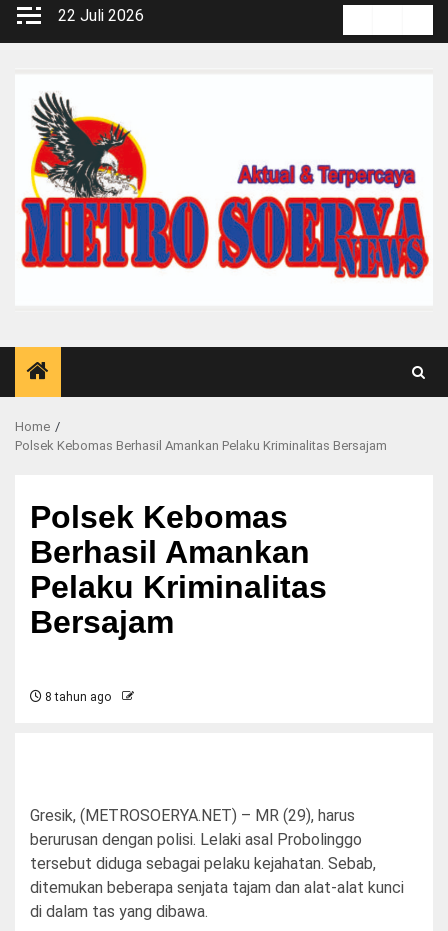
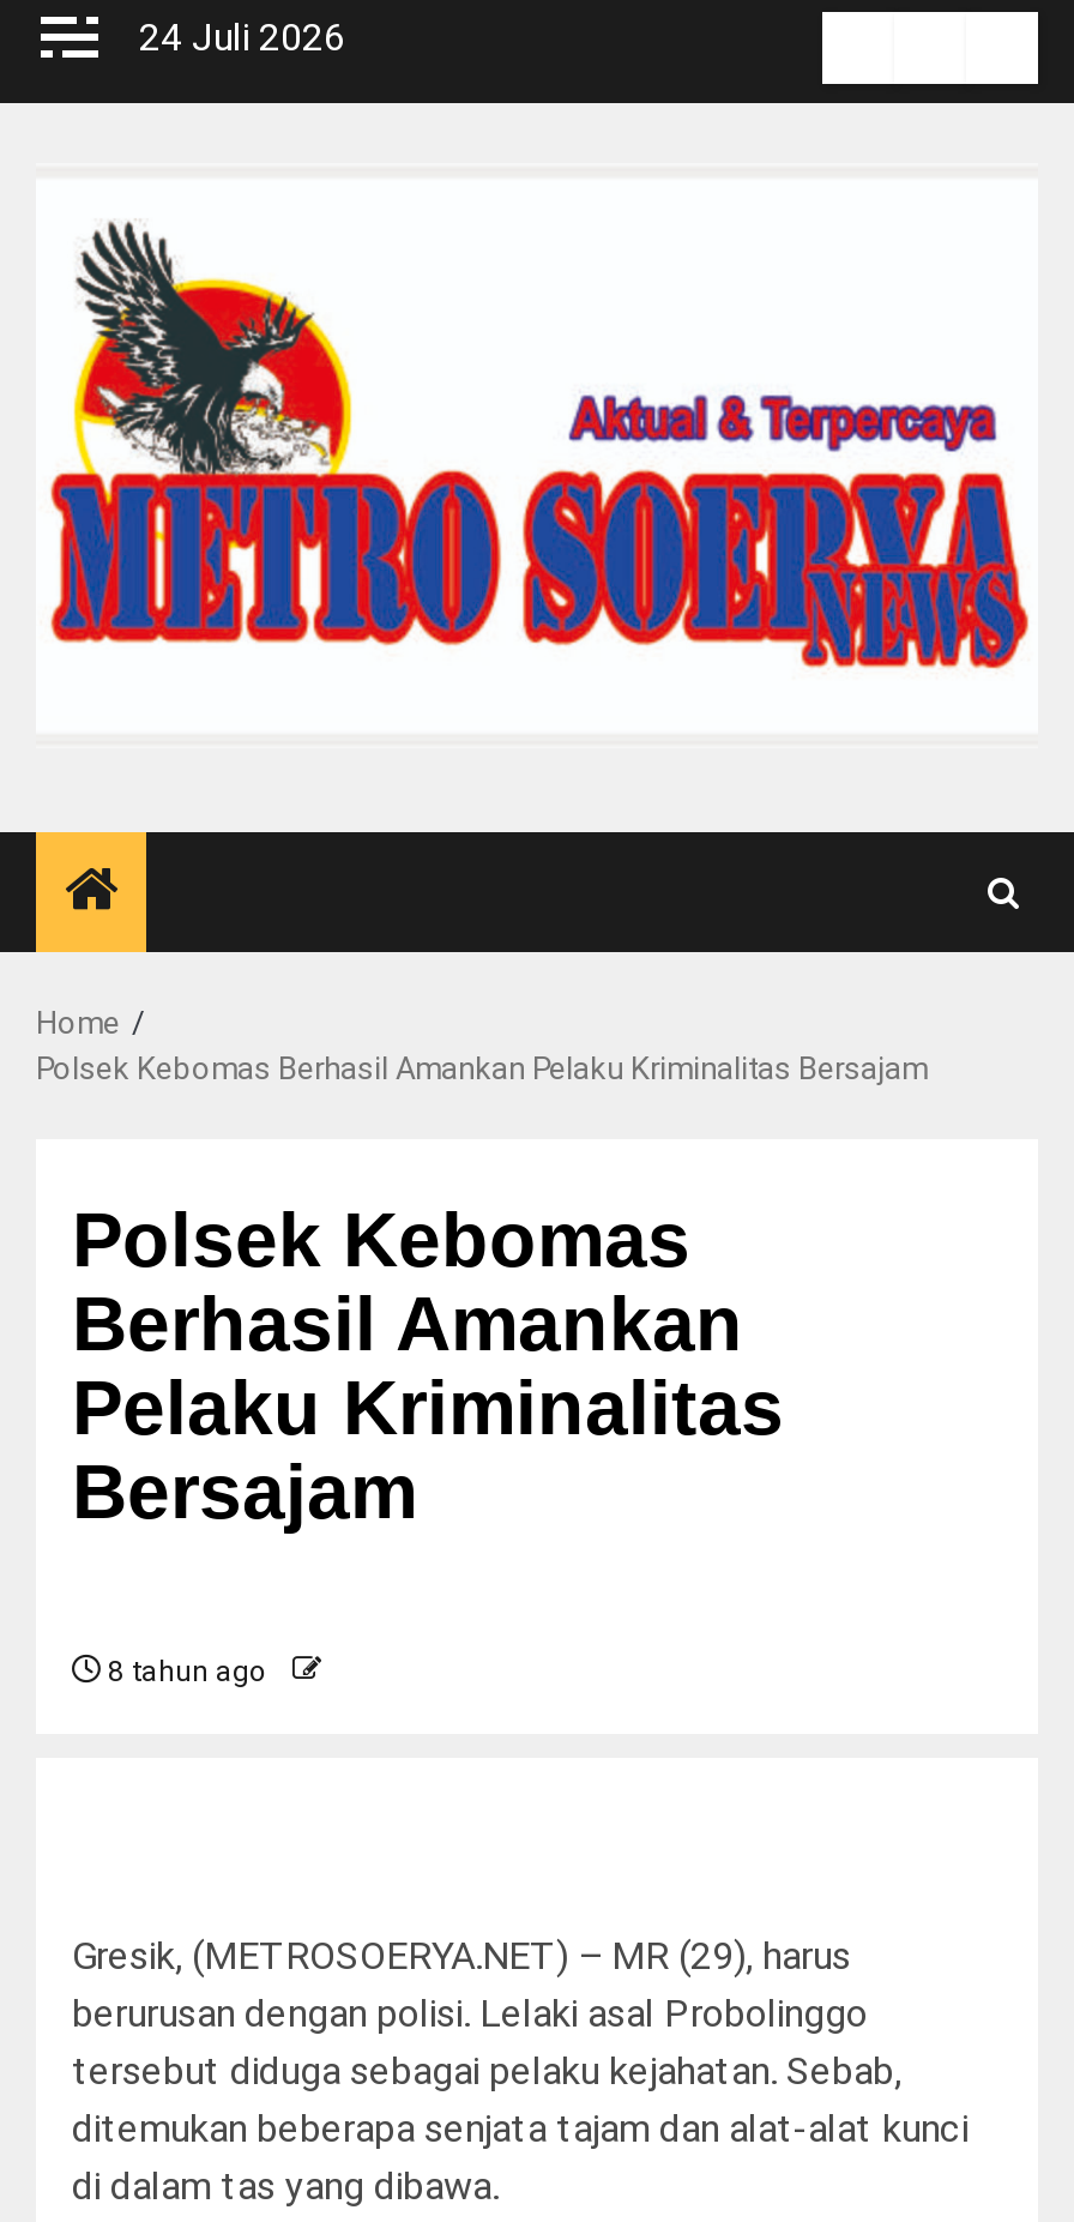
- 22 Juli 2026
+ 24 Juli 2026
